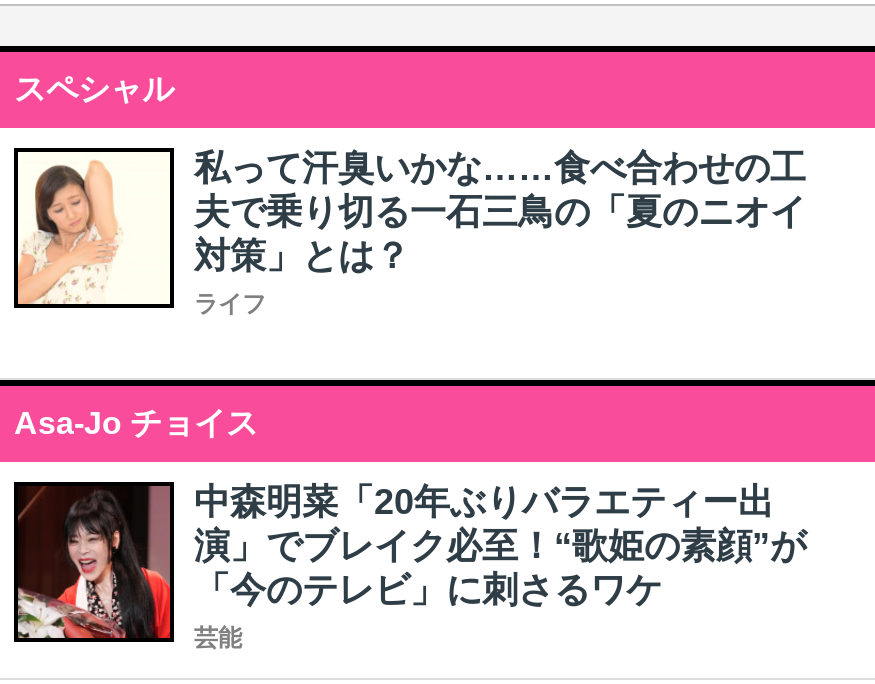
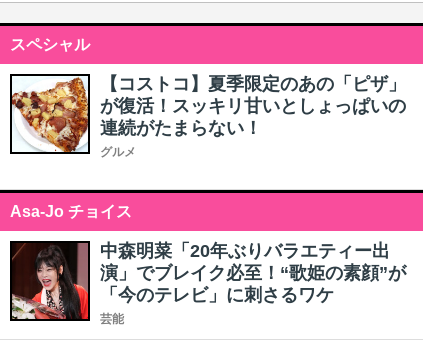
- [image]
- 私って汗臭いかな……食べ合わせの工
- 夫で乗り切る一石三鳥の「夏のニオイ
- 対策」とは？
- ライフ
+ [image]
+ 【コストコ】夏季限定のあの「ピザ」
+ が復活！スッキリ甘いとしょっぱいの
+ 連続がたまらない！
+ グルメ
